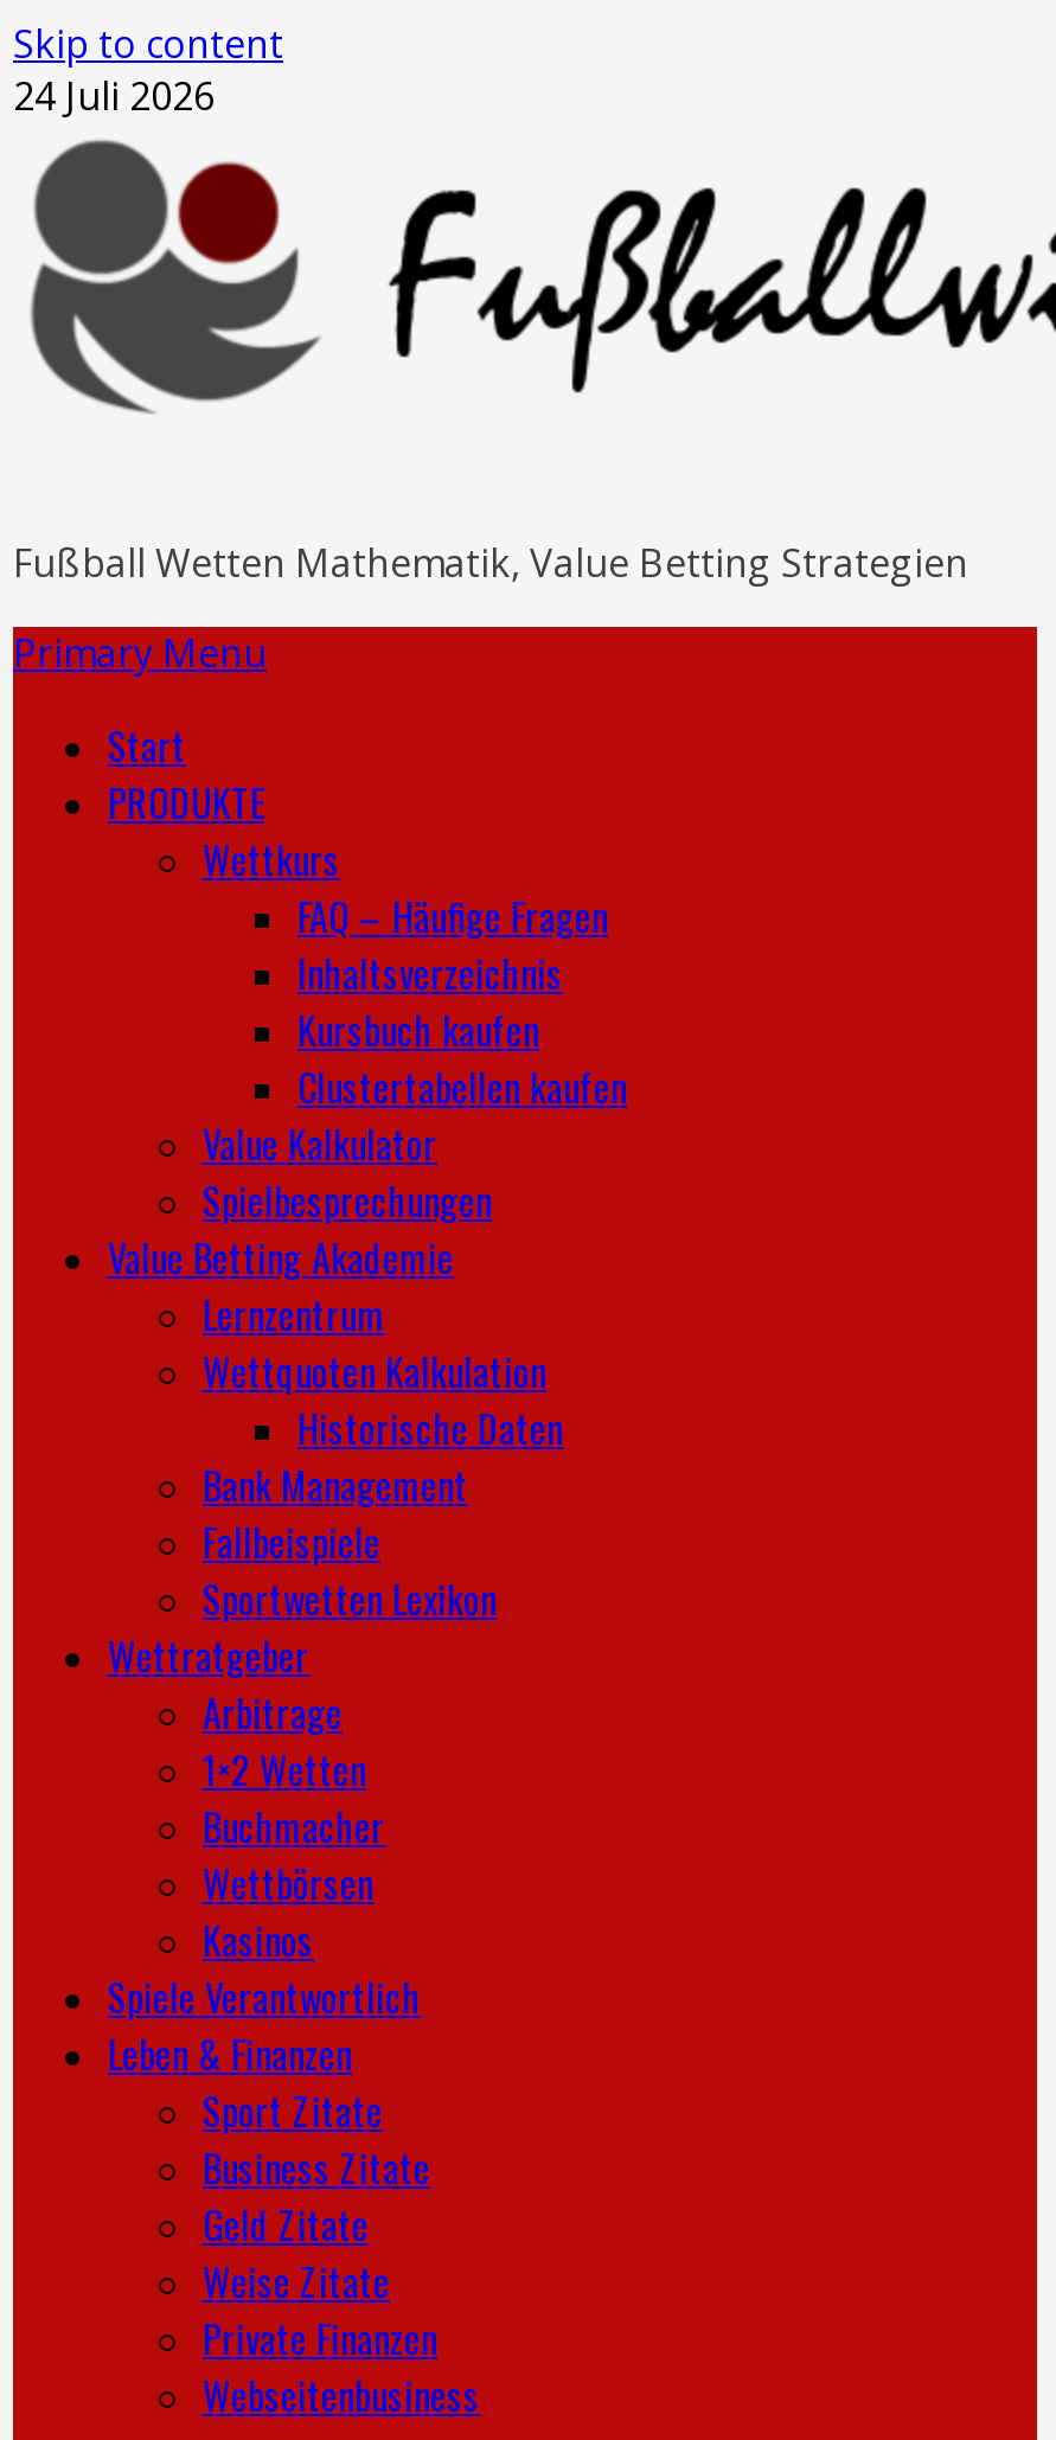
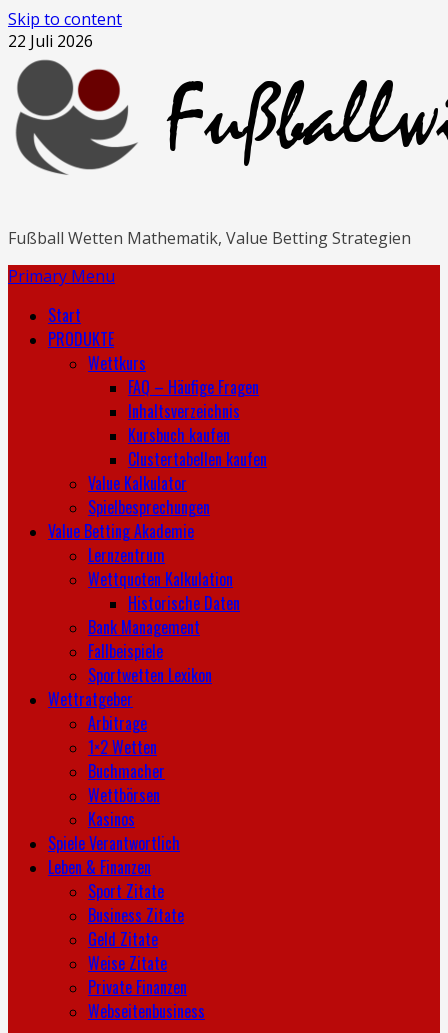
- 24 Juli 2026
+ 22 Juli 2026
